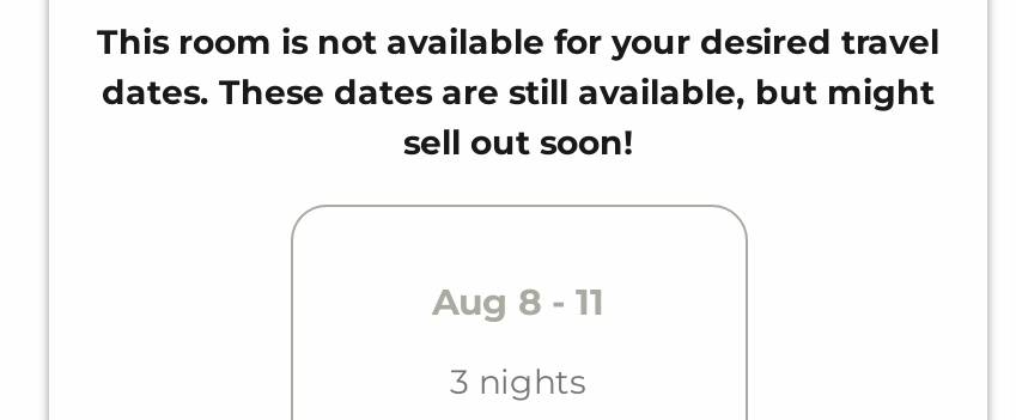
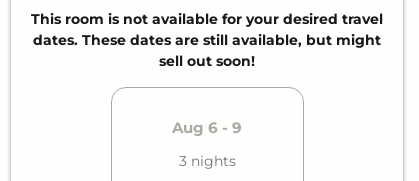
- Aug 8 - 11
+ Aug 6 - 9
